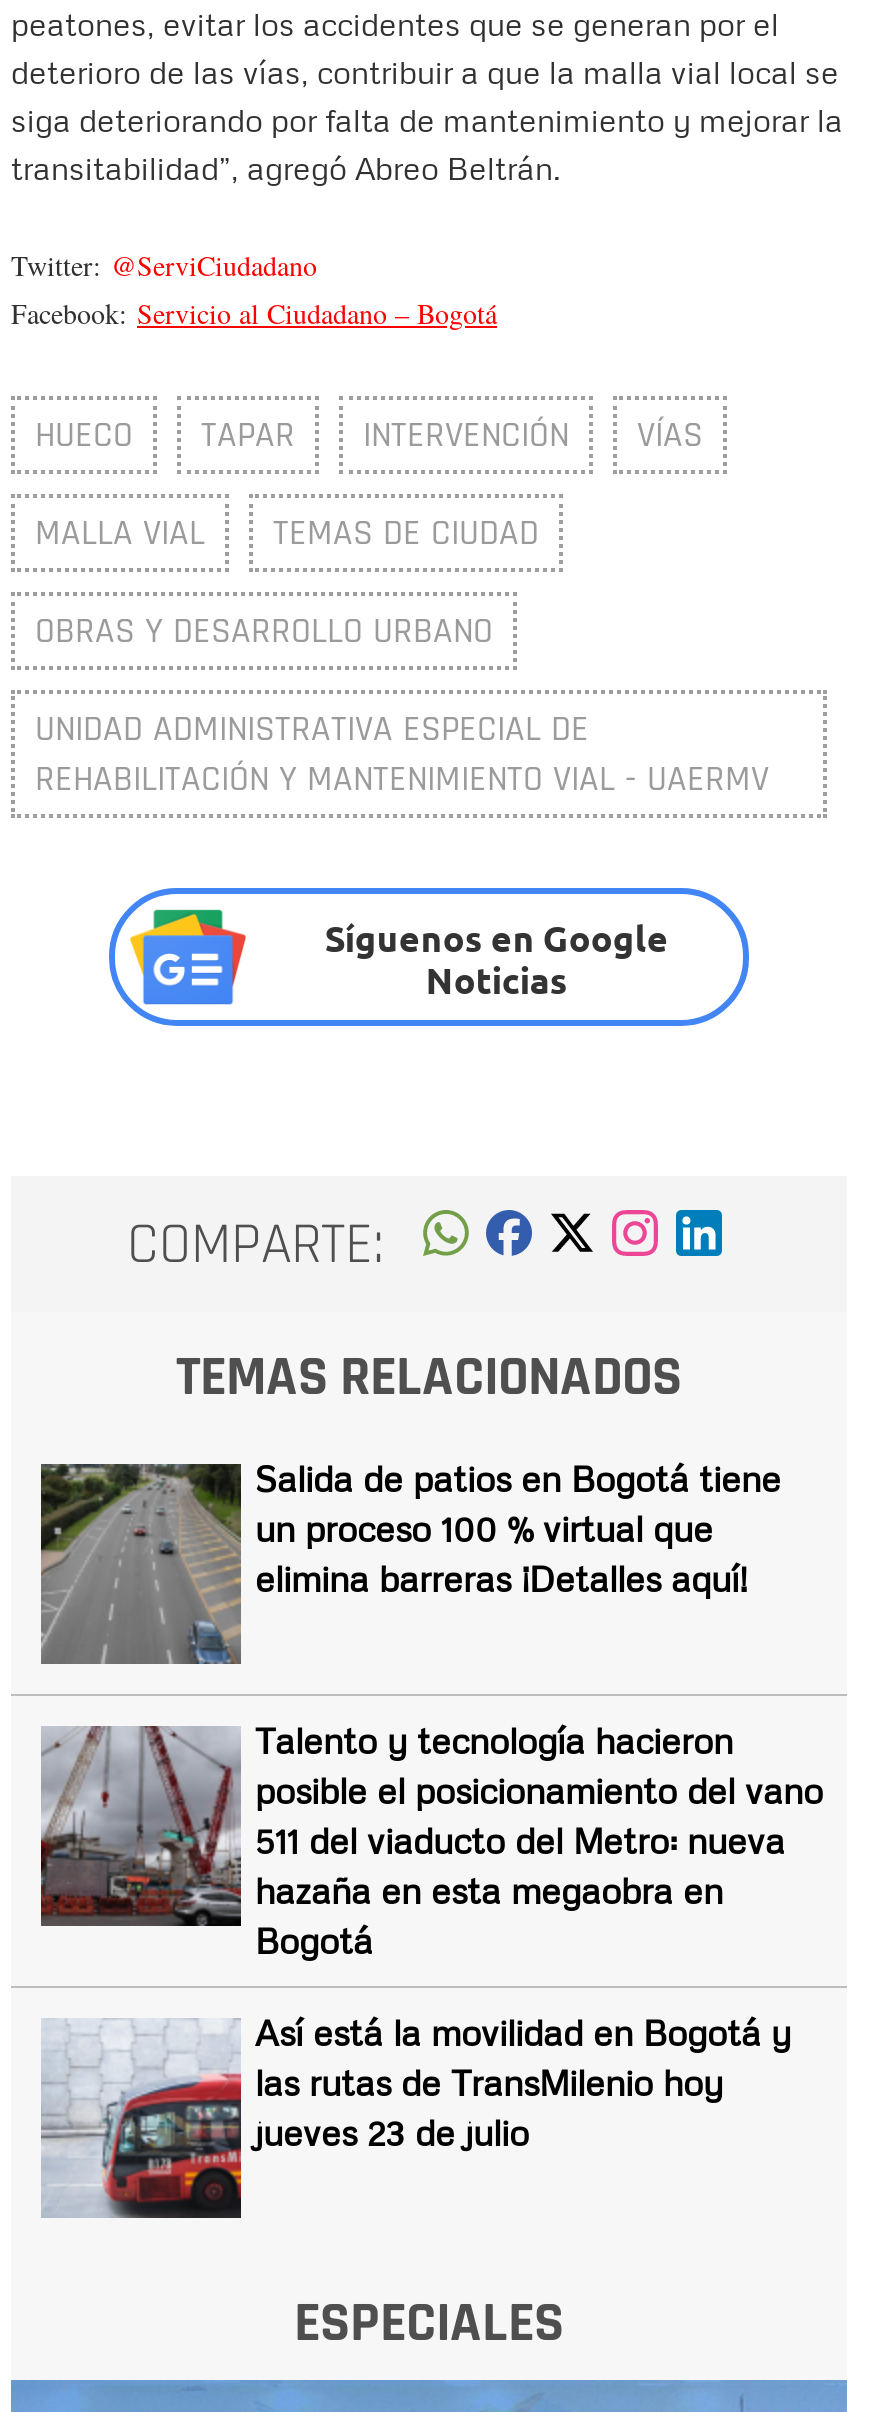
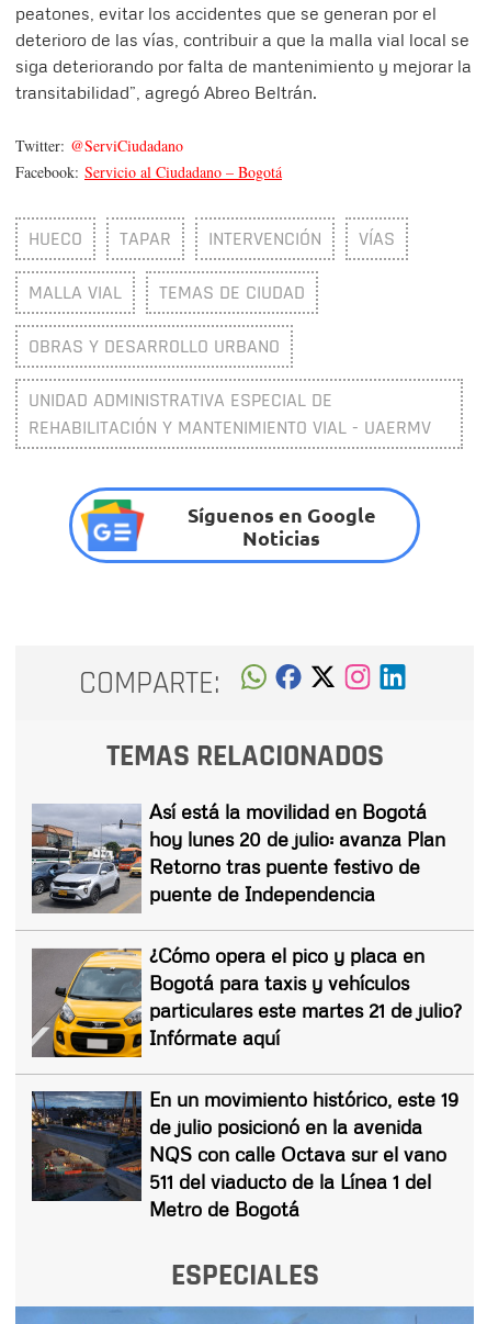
- [image]
- Salida de patios en Bogotá tiene
- un proceso 100 % virtual que
- elimina barreras ¡Detalles aquí!
+ [image]
+ Así está la movilidad en Bogotá
+ hoy lunes 20 de julio: avanza Plan
+ Retorno tras puente festivo de
+ puente de Independencia

- [image]
- Talento y tecnología hacieron
- posible el posicionamiento del vano
- 511 del viaducto del Metro: nueva
- hazaña en esta megaobra en
- Bogotá
+ [image]
+ ¿Cómo opera el pico y placa en
+ Bogotá para taxis y vehículos
+ particulares este martes 21 de julio?
+ Infórmate aquí

- [image]
- Así está la movilidad en Bogotá y
- las rutas de TransMilenio hoy
- jueves 23 de julio
+ [image]
+ En un movimiento histórico, este 19
+ de julio posicionó en la avenida
+ NQS con calle Octava sur el vano
+ 511 del viaducto de la Línea 1 del
+ Metro de Bogotá
